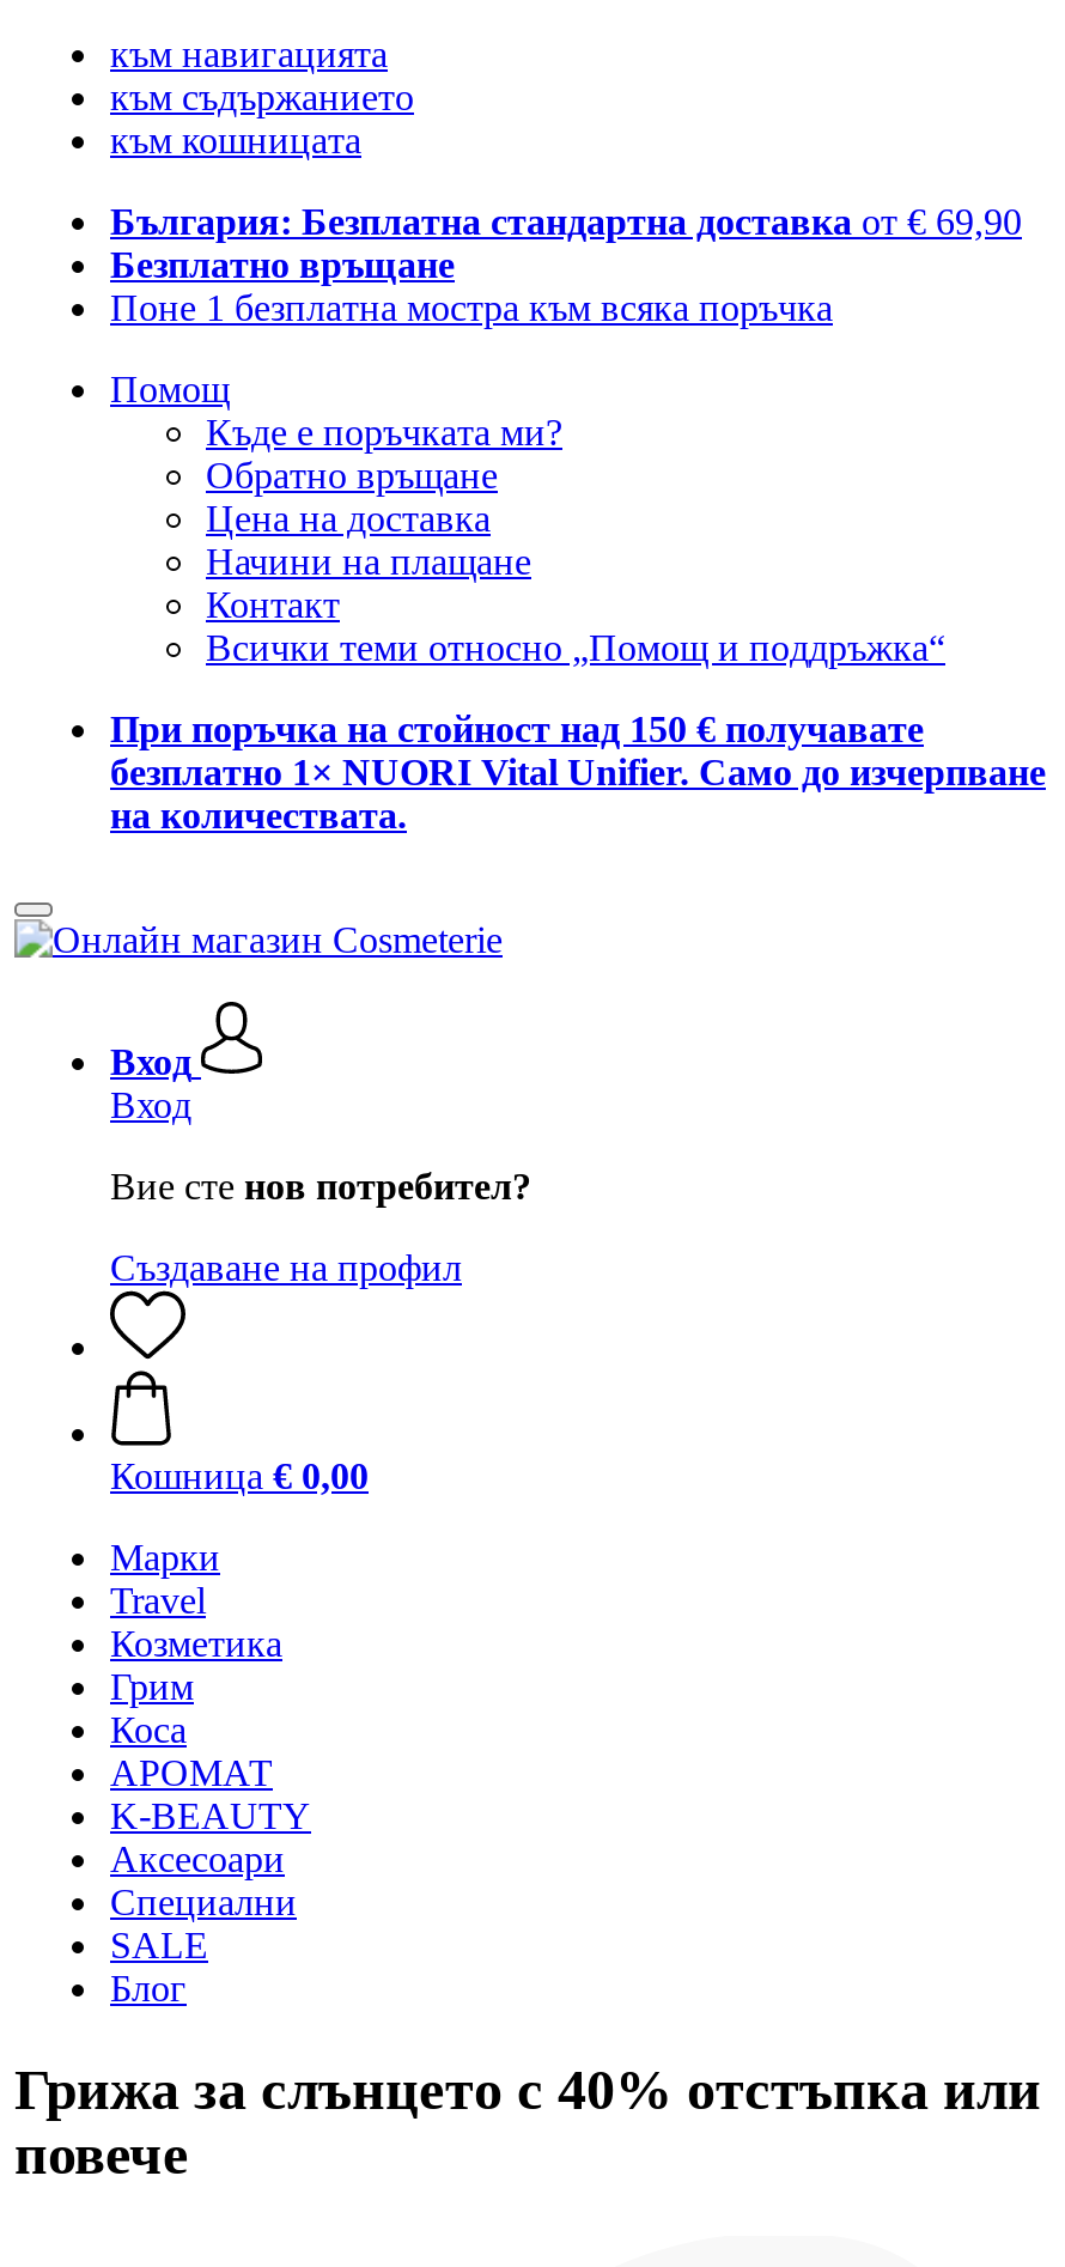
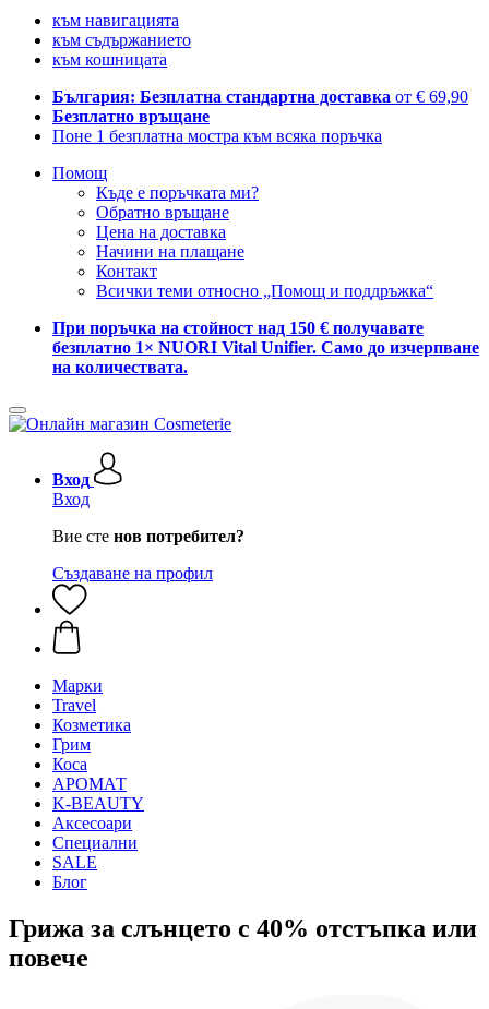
- Кошница € 0,00
